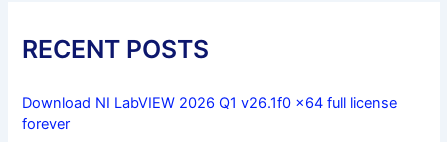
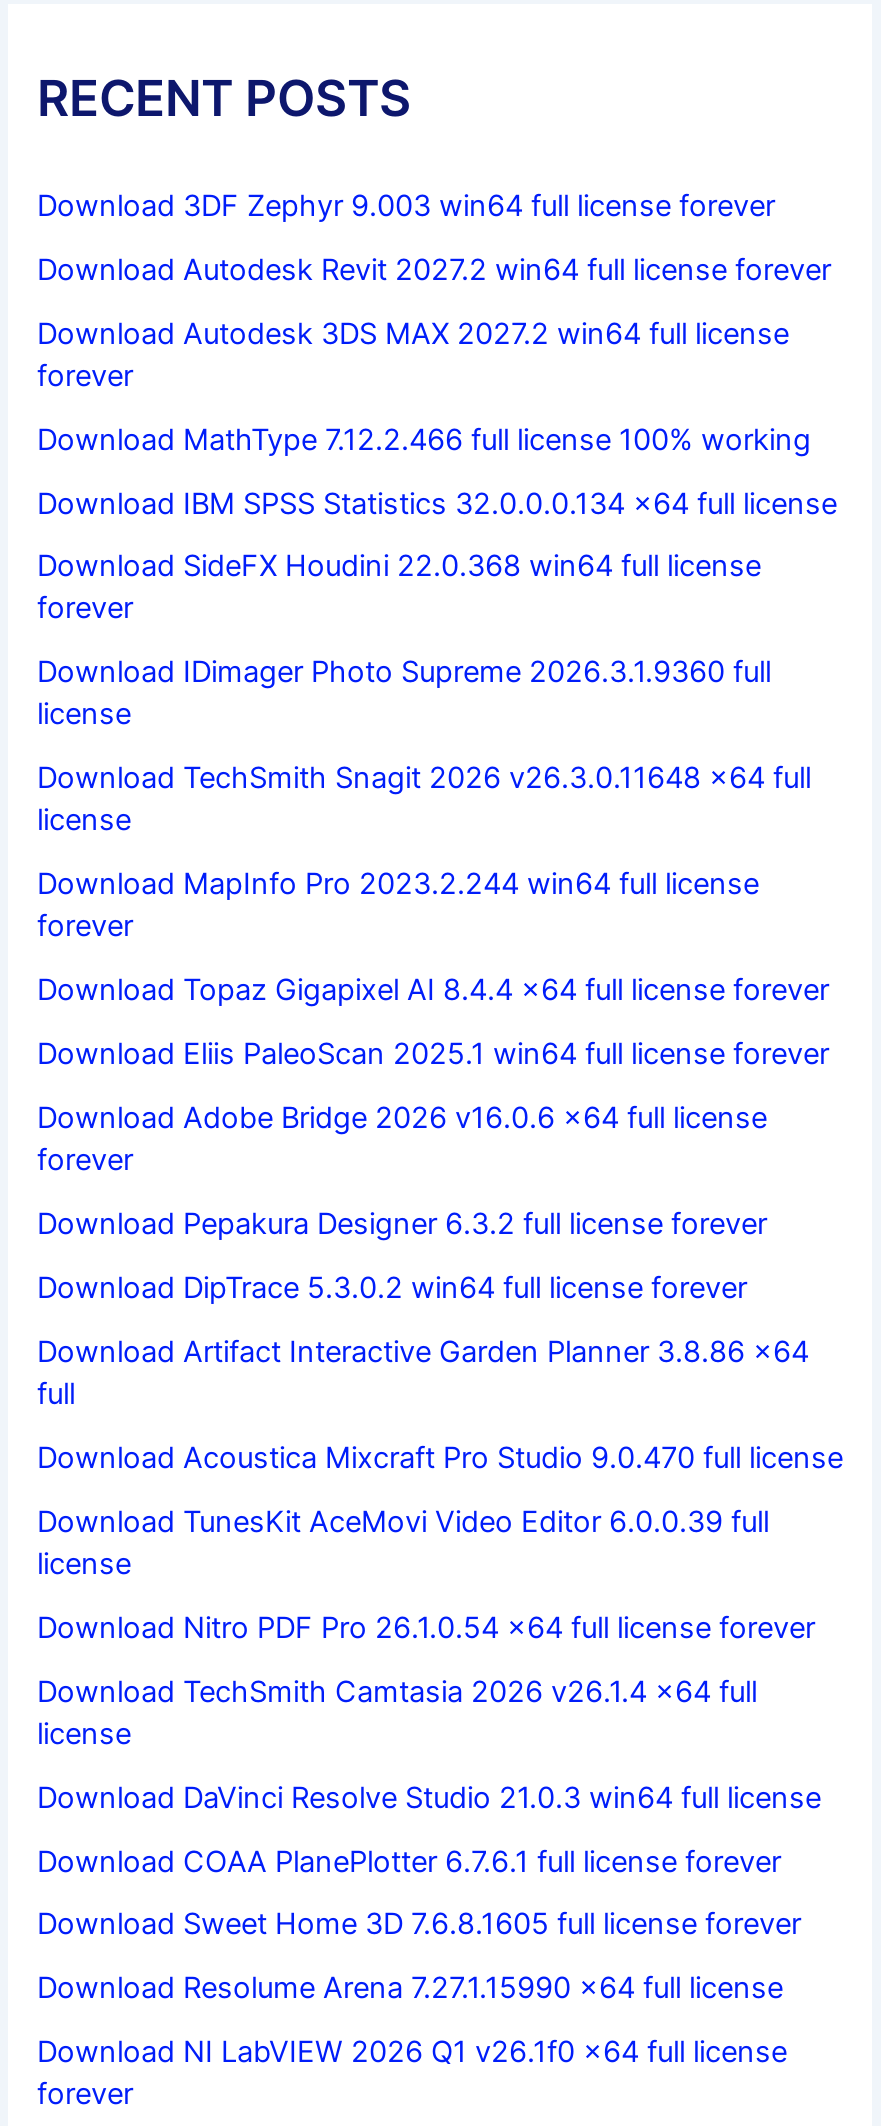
+ Download 3DF Zephyr 9.003 win64 full license forever
+ Download Autodesk Revit 2027.2 win64 full license forever
+ Download Autodesk 3DS MAX 2027.2 win64 full license
+ forever
+ Download MathType 7.12.2.466 full license 100% working
+ Download IBM SPSS Statistics 32.0.0.0.134 x64 full license
+ Download SideFX Houdini 22.0.368 win64 full license
+ forever
+ Download IDimager Photo Supreme 2026.3.1.9360 full
+ license
+ Download TechSmith Snagit 2026 v26.3.0.11648 x64 full
+ license
+ Download MapInfo Pro 2023.2.244 win64 full license
+ forever
+ Download Topaz Gigapixel AI 8.4.4 x64 full license forever
+ Download Eliis PaleoScan 2025.1 win64 full license forever
+ Download Adobe Bridge 2026 v16.0.6 x64 full license
+ forever
+ Download Pepakura Designer 6.3.2 full license forever
+ Download DipTrace 5.3.0.2 win64 full license forever
+ Download Artifact Interactive Garden Planner 3.8.86 x64
+ full
+ Download Acoustica Mixcraft Pro Studio 9.0.470 full license
+ Download TunesKit AceMovi Video Editor 6.0.0.39 full
+ license
+ Download Nitro PDF Pro 26.1.0.54 x64 full license forever
+ Download TechSmith Camtasia 2026 v26.1.4 x64 full
+ license
+ Download DaVinci Resolve Studio 21.0.3 win64 full license
+ Download COAA PlanePlotter 6.7.6.1 full license forever
+ Download Sweet Home 3D 7.6.8.1605 full license forever
+ Download Resolume Arena 7.27.1.15990 x64 full license
